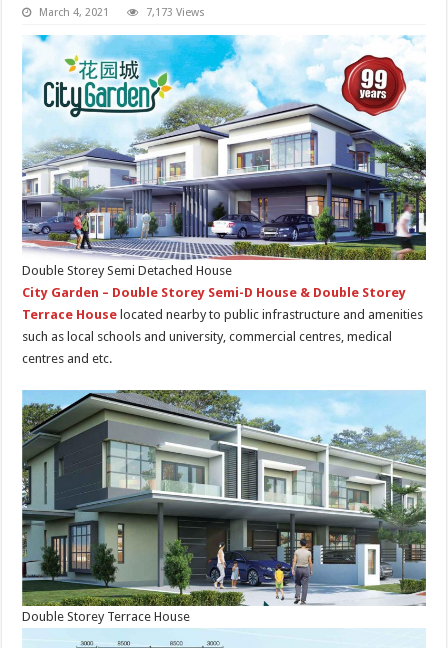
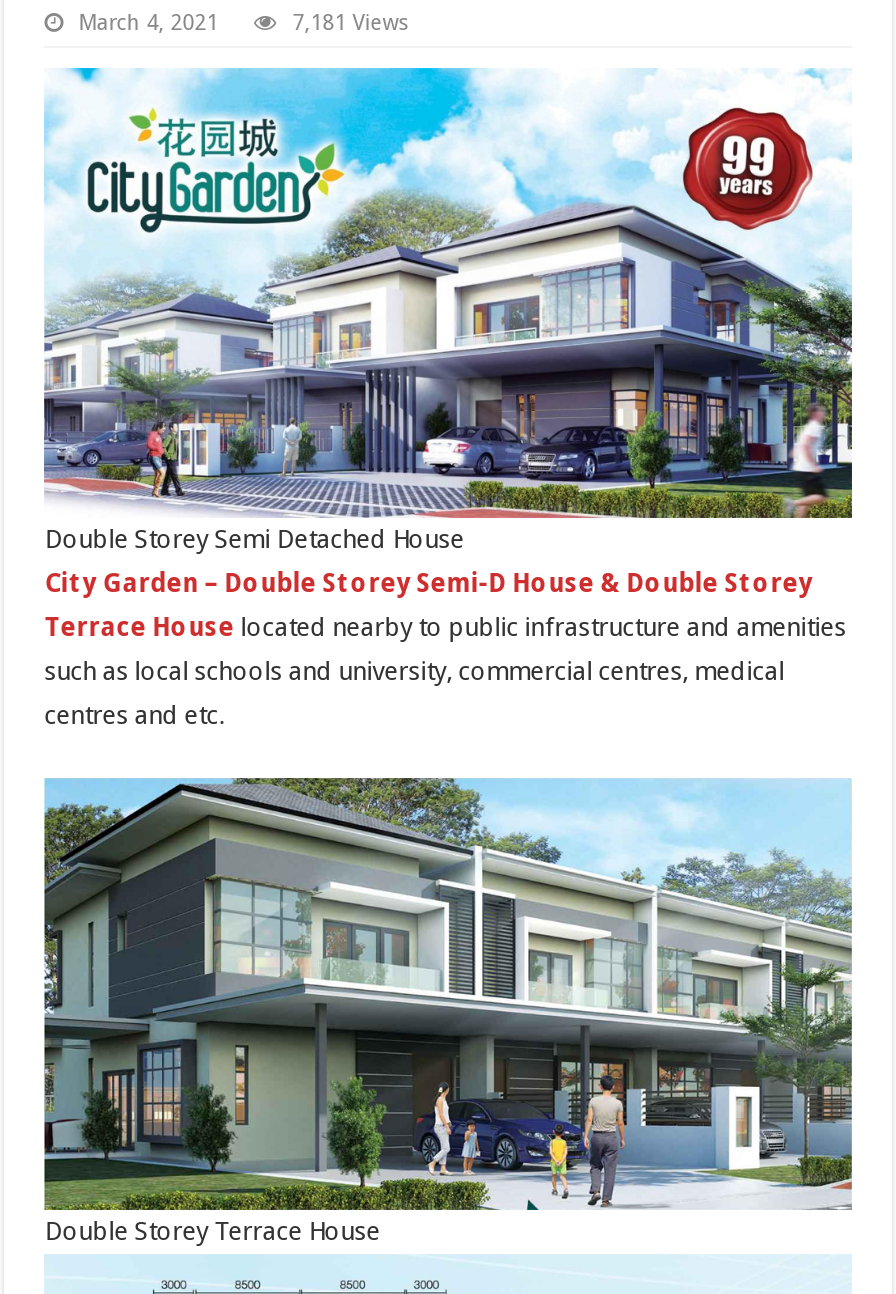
- 7,173 Views
+ 7,181 Views
